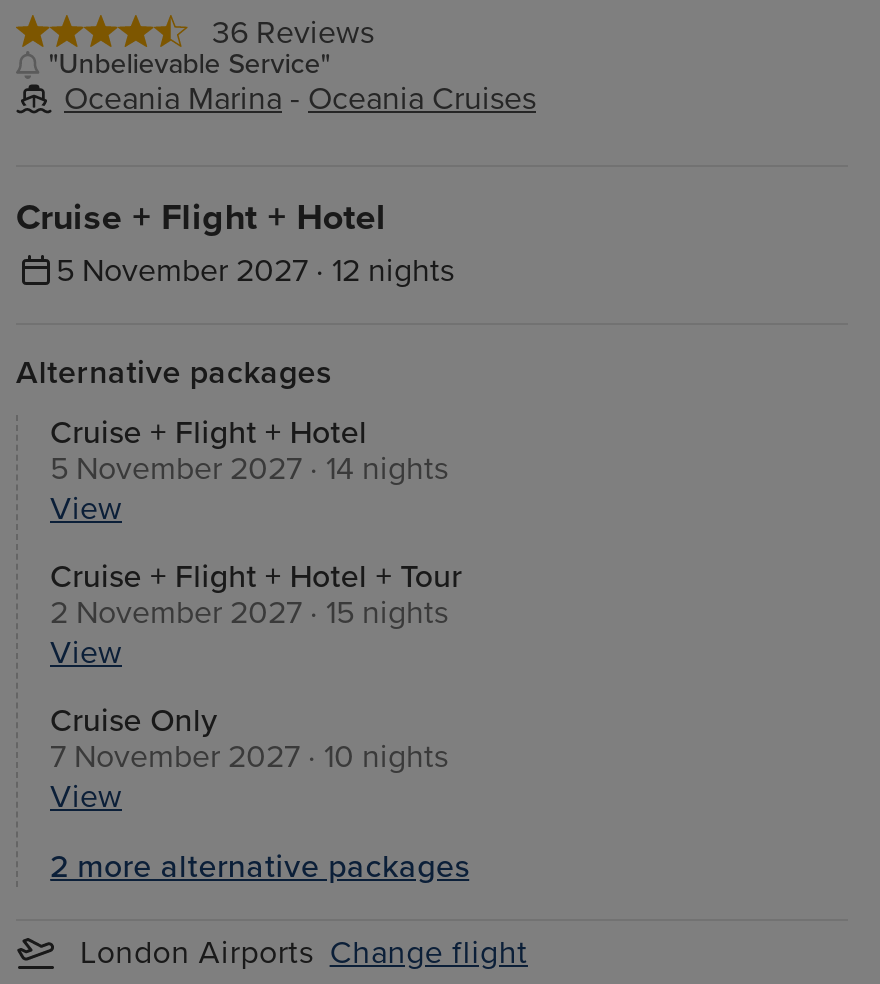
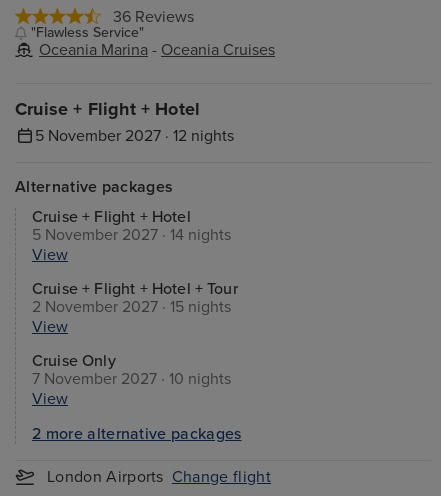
- "Unbelievable Service"
+ "Flawless Service"
